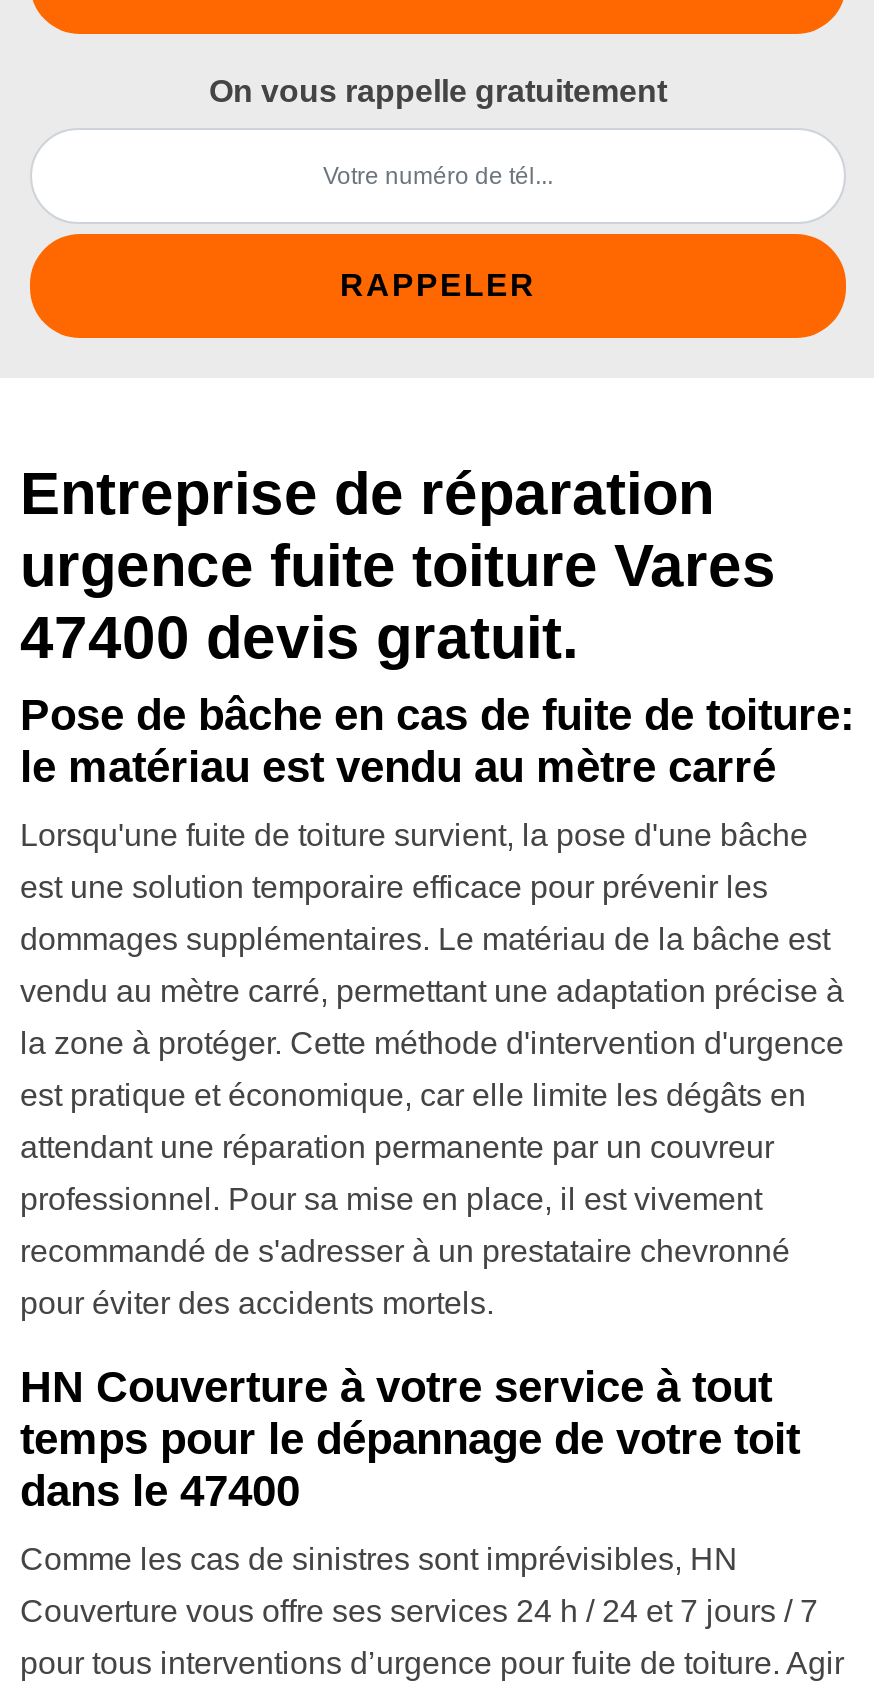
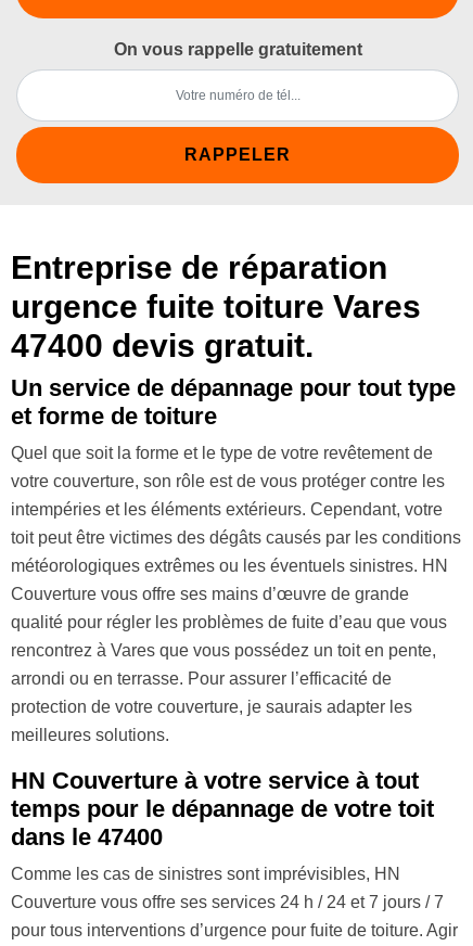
- Pose de bâche en cas de fuite de toiture:
- le matériau est vendu au mètre carré
- Lorsqu'une fuite de toiture survient, la pose d'une bâche
- est une solution temporaire efficace pour prévenir les
- dommages supplémentaires. Le matériau de la bâche est
- vendu au mètre carré, permettant une adaptation précise à
- la zone à protéger. Cette méthode d'intervention d'urgence
- est pratique et économique, car elle limite les dégâts en
- attendant une réparation permanente par un couvreur
- professionnel. Pour sa mise en place, il est vivement
- recommandé de s'adresser à un prestataire chevronné
- pour éviter des accidents mortels.
+ Un service de dépannage pour tout type
+ et forme de toiture
+ Quel que soit la forme et le type de votre revêtement de
+ votre couverture, son rôle est de vous protéger contre les
+ intempéries et les éléments extérieurs. Cependant, votre
+ toit peut être victimes des dégâts causés par les conditions
+ météorologiques extrêmes ou les éventuels sinistres. HN
+ Couverture vous offre ses mains d’œuvre de grande
+ qualité pour régler les problèmes de fuite d’eau que vous
+ rencontrez à Vares que vous possédez un toit en pente,
+ arrondi ou en terrasse. Pour assurer l’efficacité de
+ protection de votre couverture, je saurais adapter les
+ meilleures solutions.
